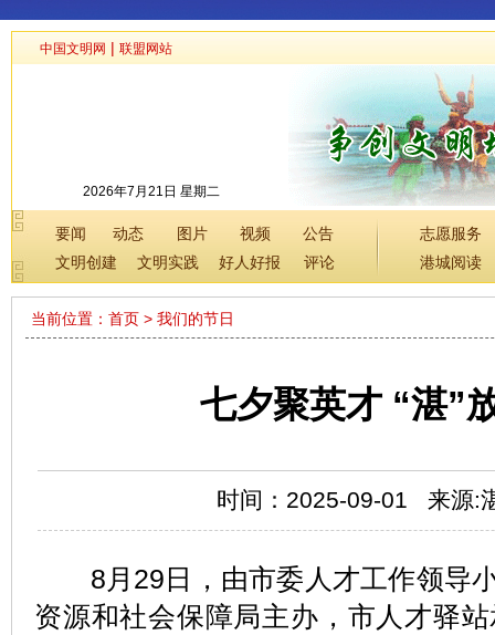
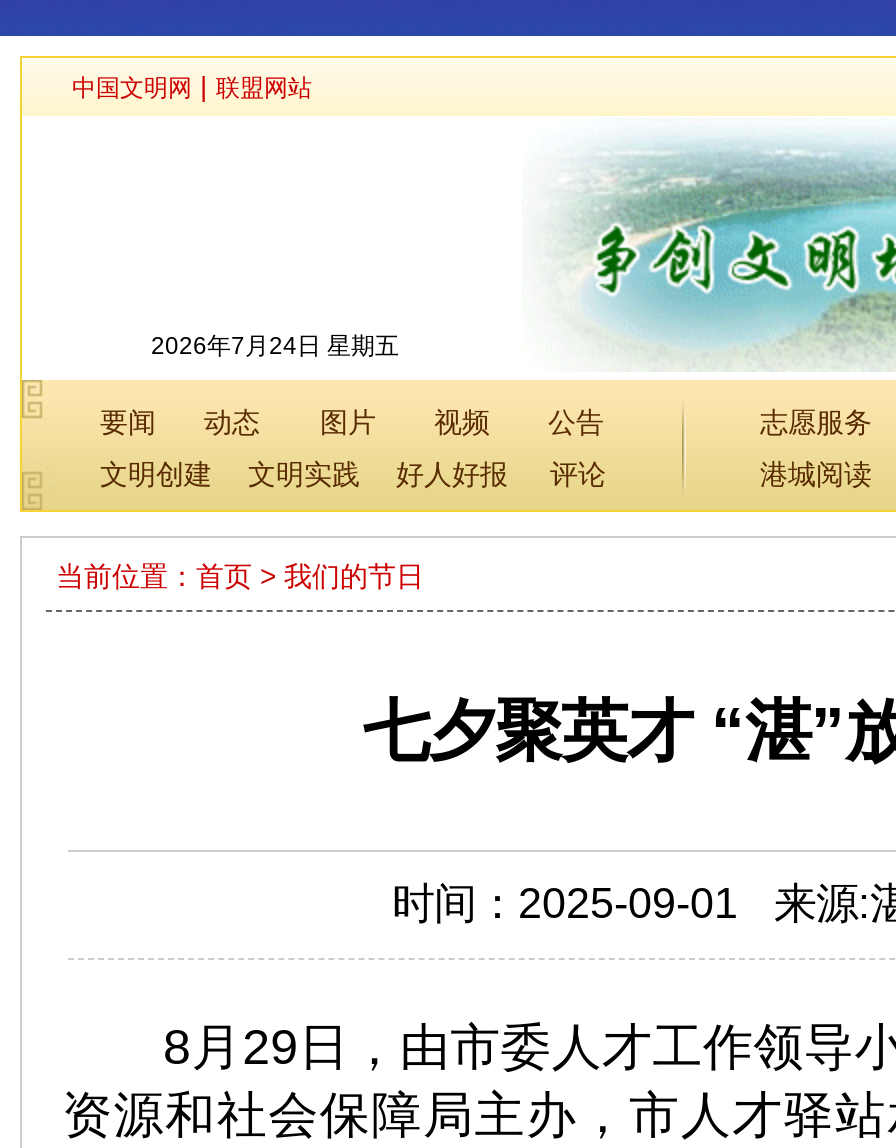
- [image]
+ [image]

- 2026年7月21日 星期二
+ 2026年7月24日 星期五
